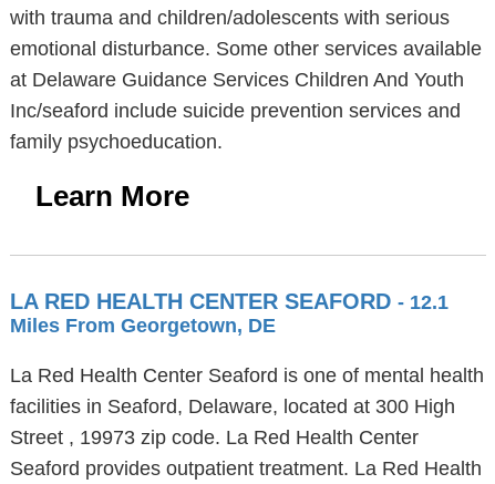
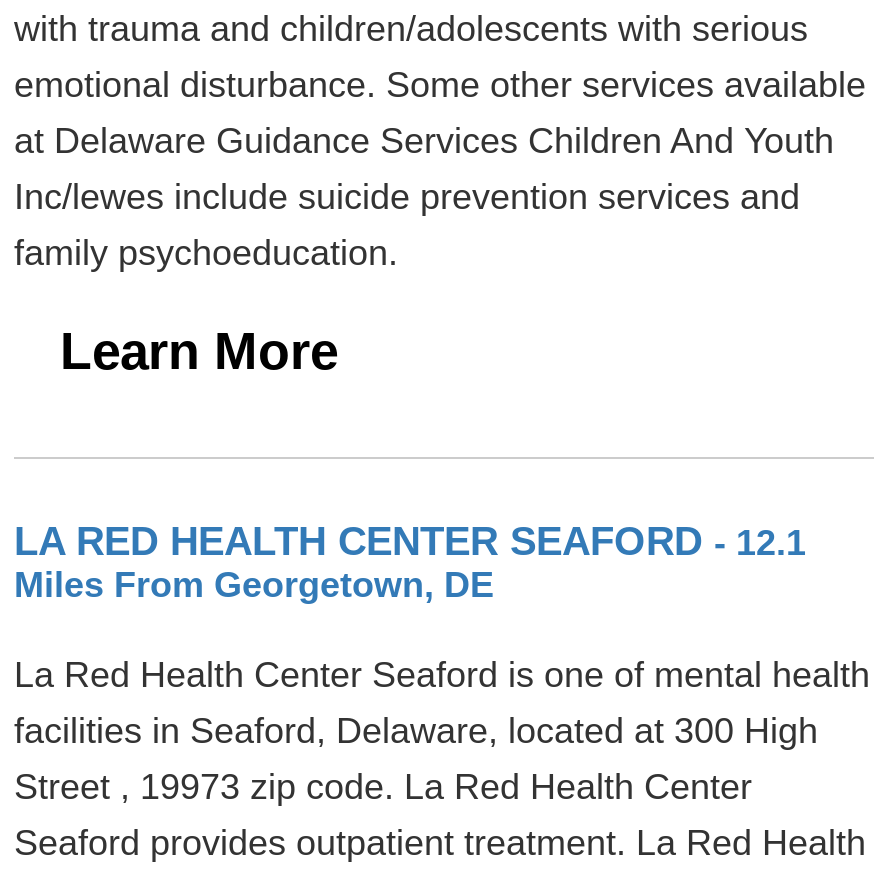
- Inc/seaford include suicide prevention services and
+ Inc/lewes include suicide prevention services and
